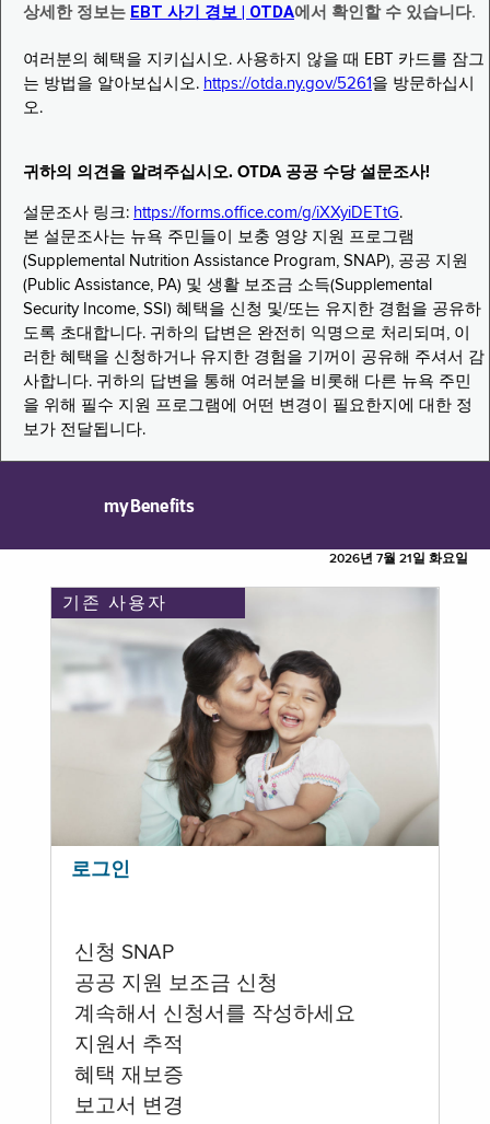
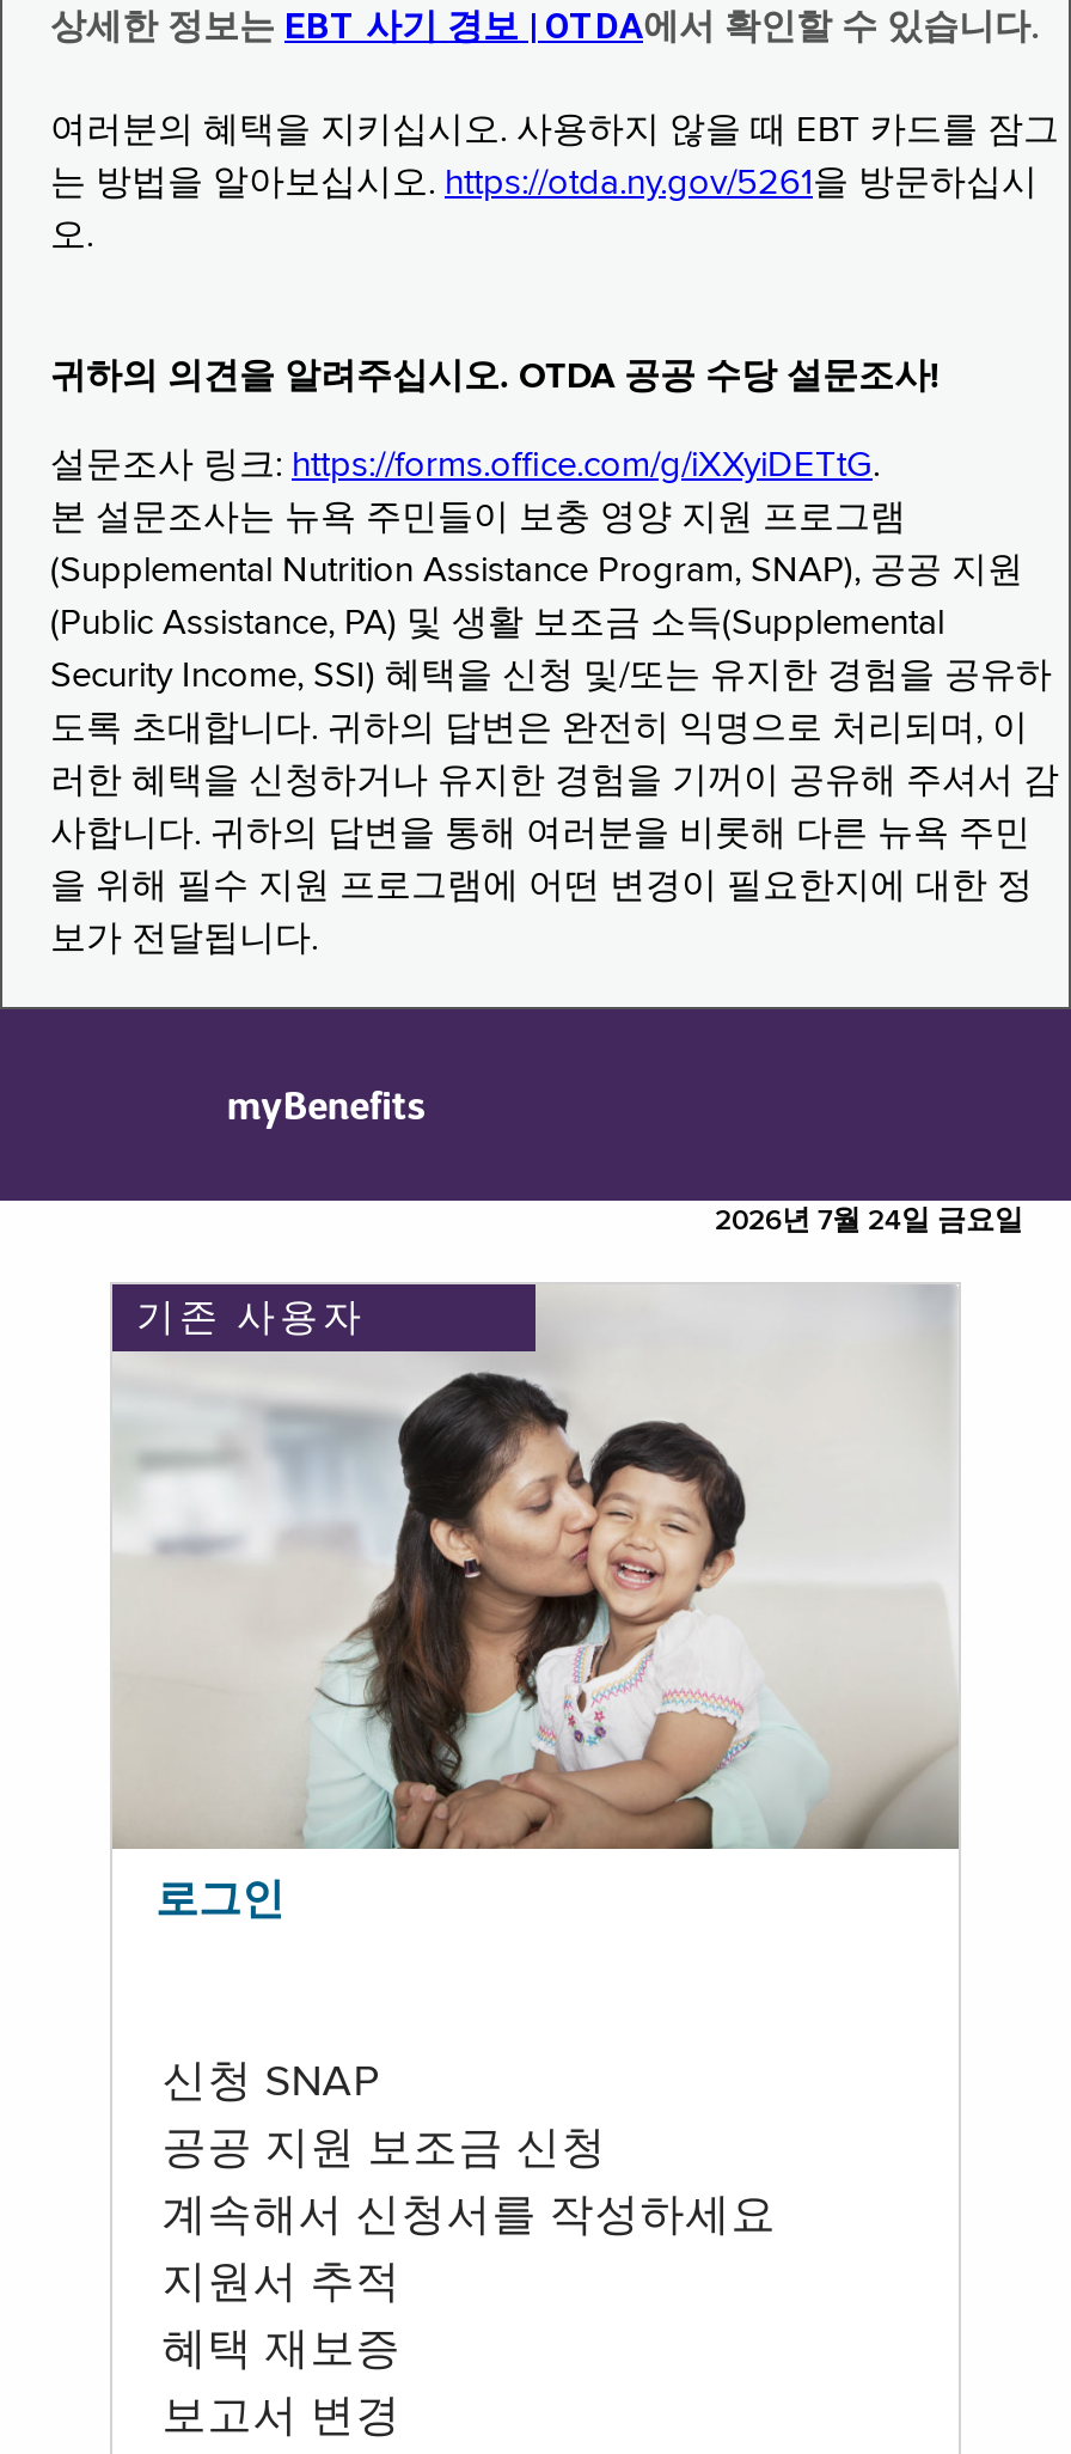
- 2026년 7월 21일 화요일
+ 2026년 7월 24일 금요일
